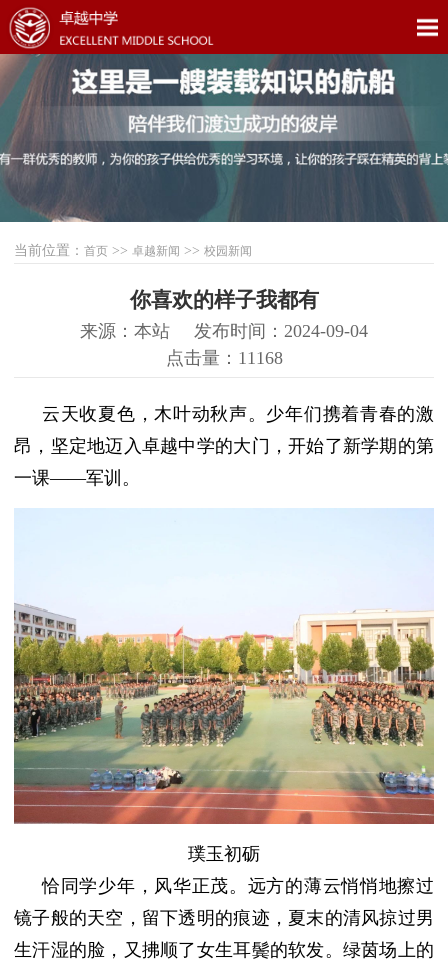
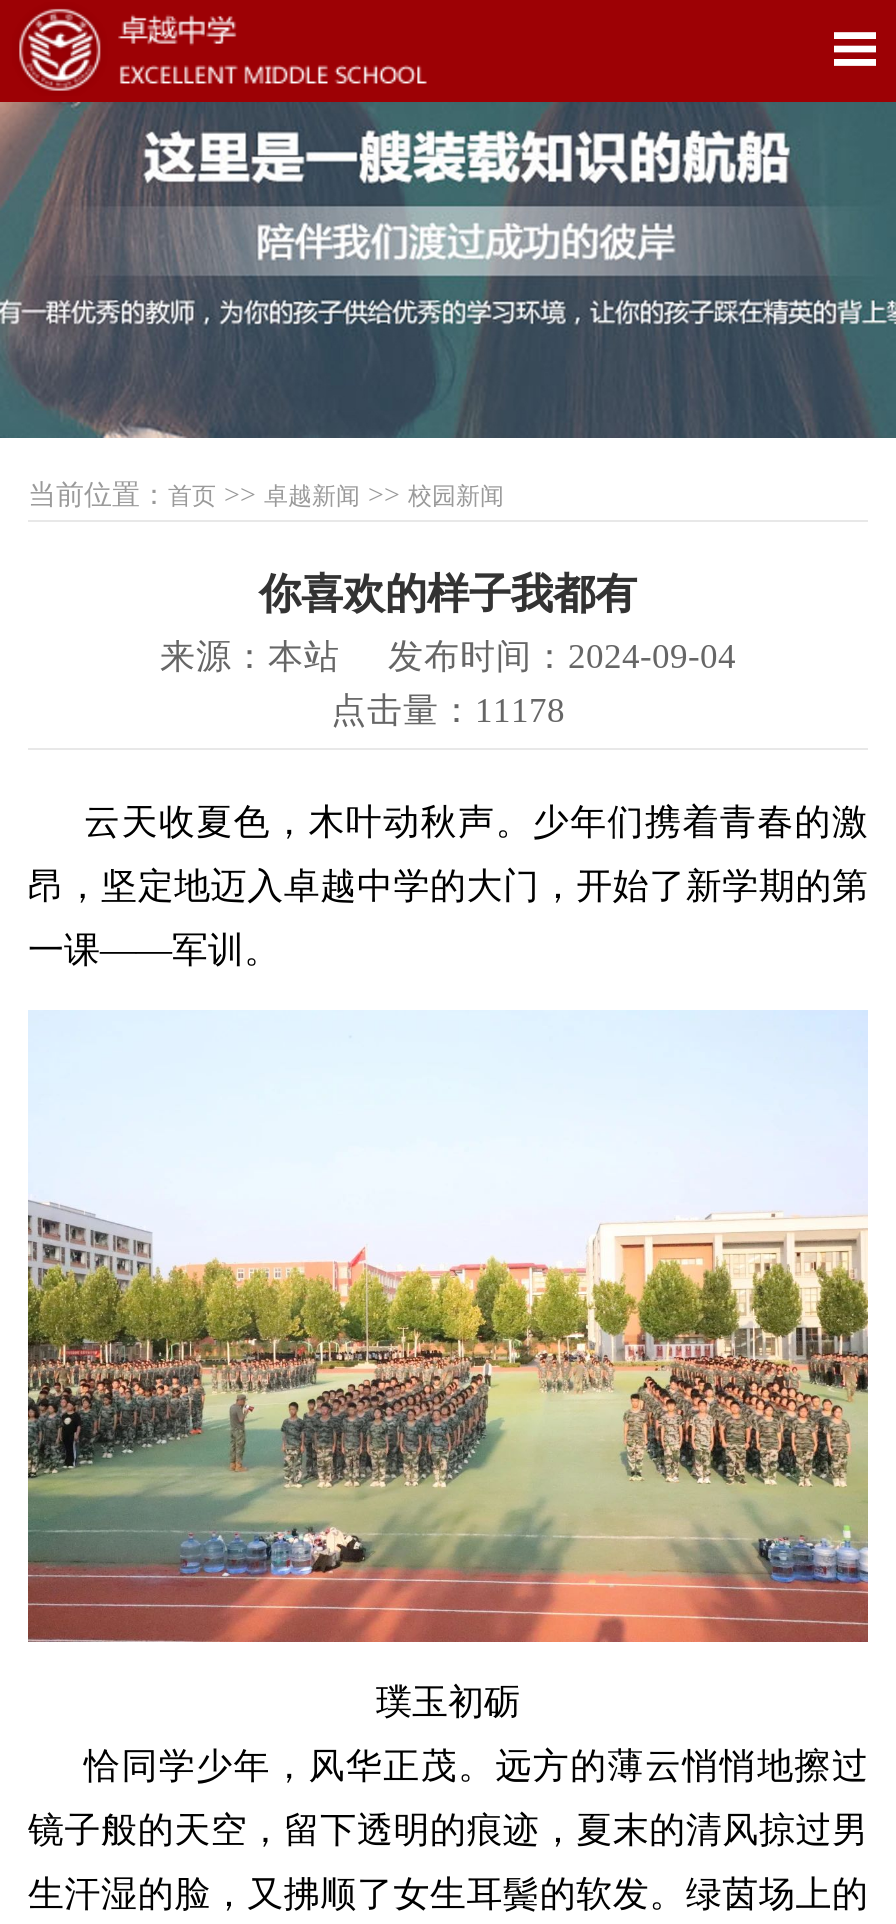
- 点击量：11168
+ 点击量：11178
